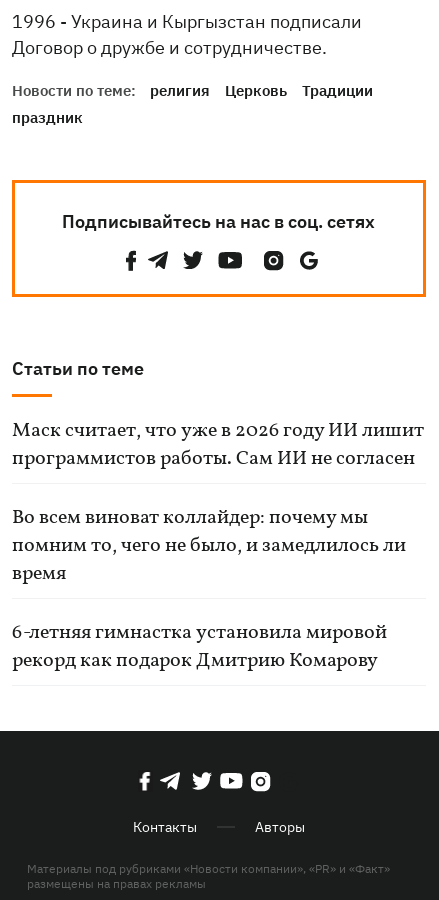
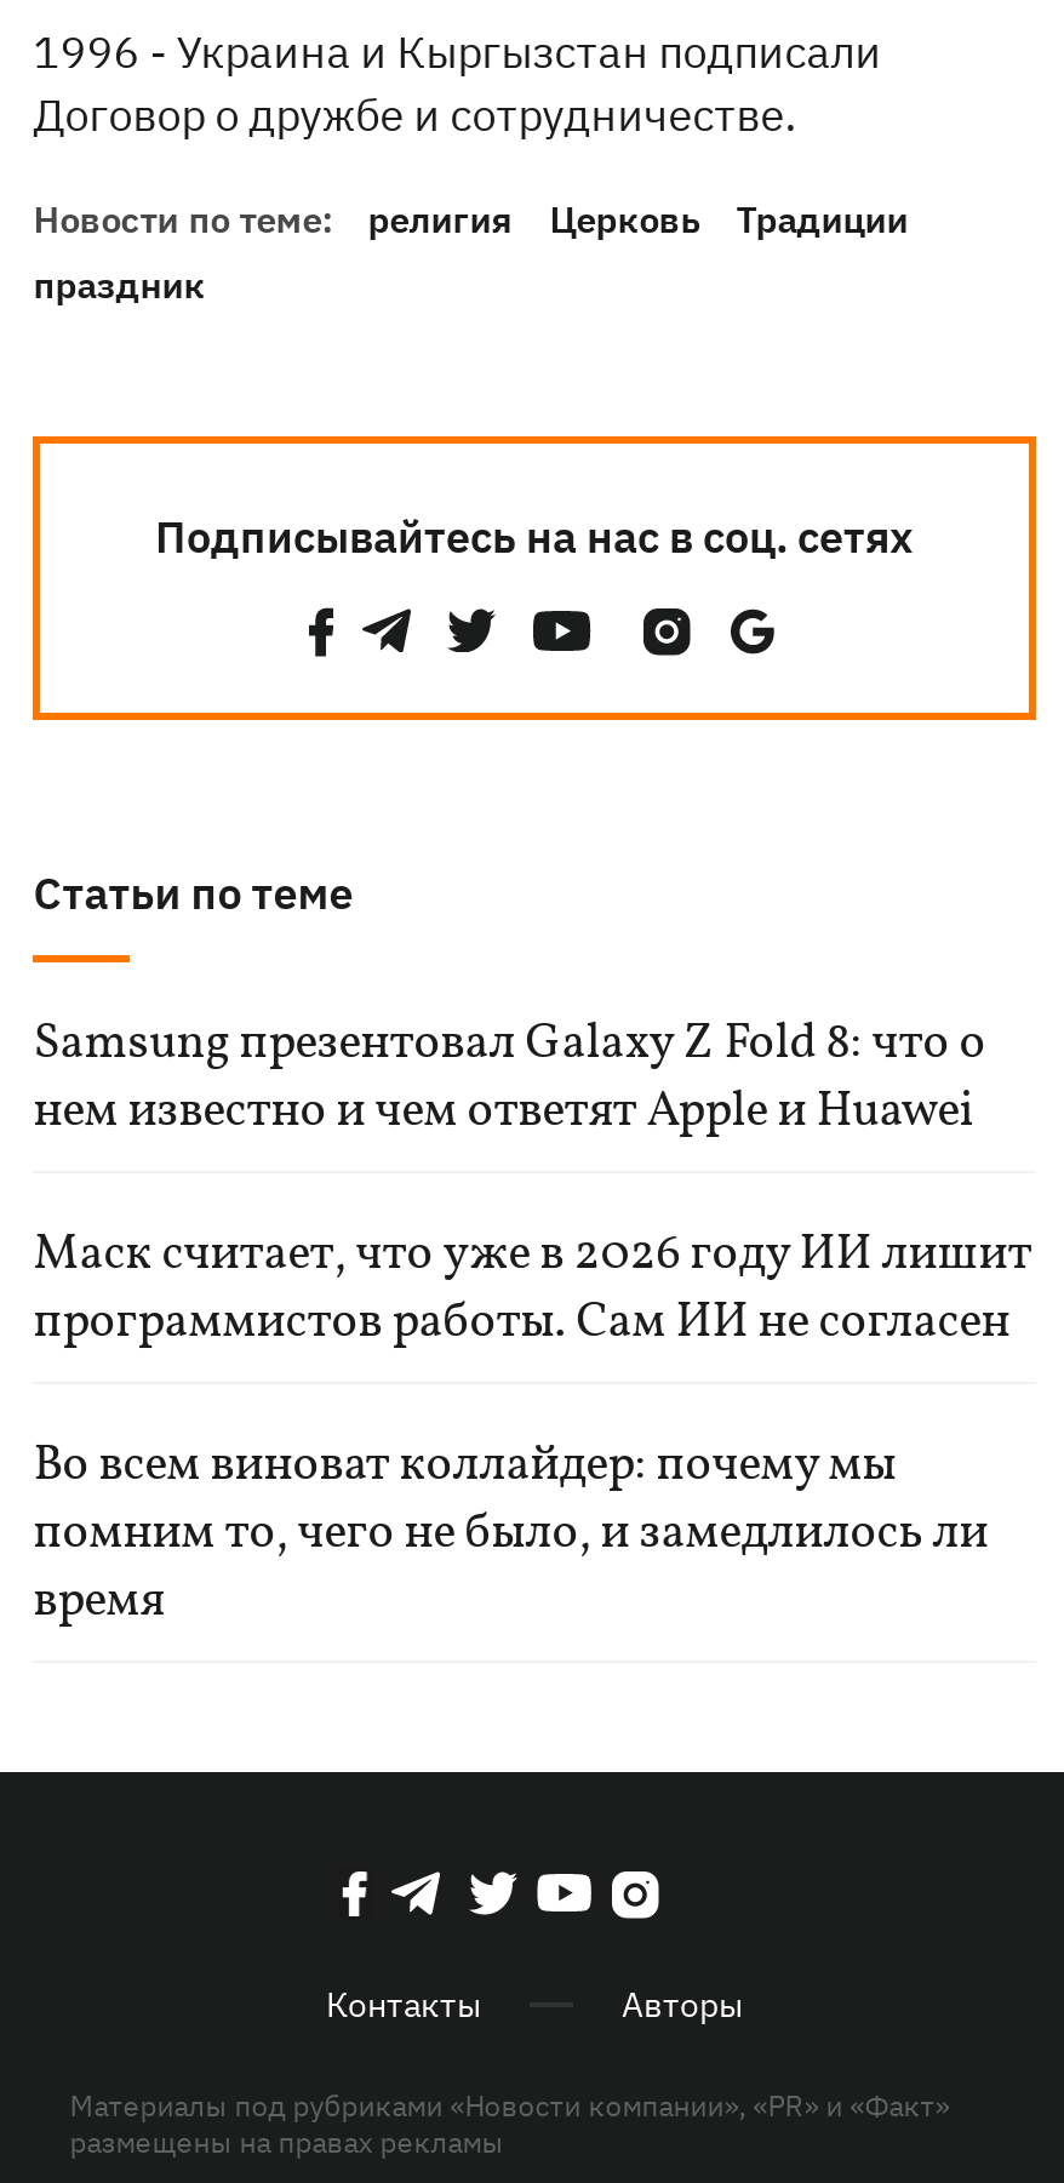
+ Samsung презентовал Galaxy Z Fold 8: что о
+ нем известно и чем ответят Apple и Huawei

moved down: Маск считает, что уже в 2026 году ИИ лишит | программистов работы. Сам ИИ не согласен | Во всем виноват коллайдер: почему мы | помним то, чего не было, и замедлилось ли | время

- 6-летняя гимнастка установила мировой
- рекорд как подарок Дмитрию Комарову
